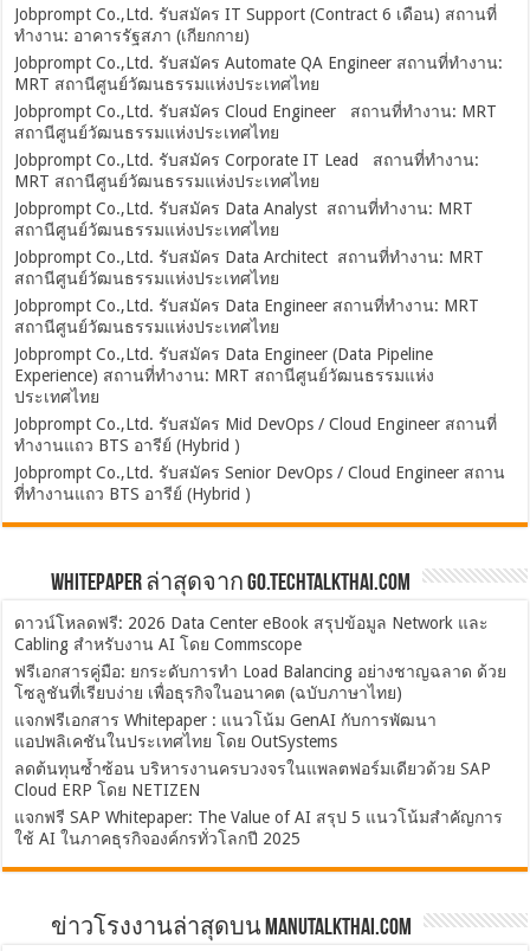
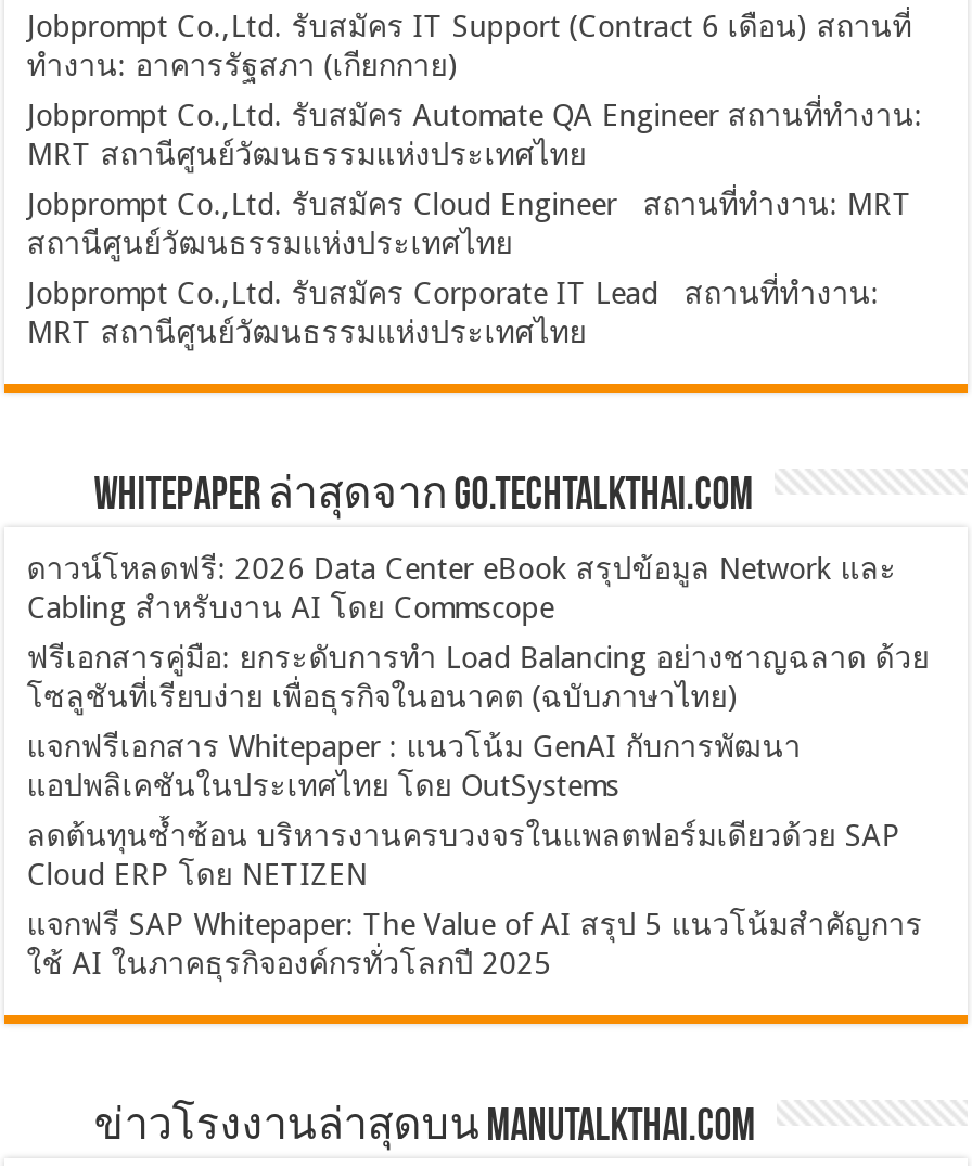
- Jobprompt Co.,Ltd. รับสมัคร Data Analyst สถานที่ทำงาน: MRT
- สถานีศูนย์วัฒนธรรมแห่งประเทศไทย
- Jobprompt Co.,Ltd. รับสมัคร Data Architect สถานที่ทำงาน: MRT
- สถานีศูนย์วัฒนธรรมแห่งประเทศไทย
- Jobprompt Co.,Ltd. รับสมัคร Data Engineer สถานที่ทำงาน: MRT
- สถานีศูนย์วัฒนธรรมแห่งประเทศไทย
- Jobprompt Co.,Ltd. รับสมัคร Data Engineer (Data Pipeline
- Experience) สถานที่ทำงาน: MRT สถานีศูนย์วัฒนธรรมแห่ง
- ประเทศไทย
- Jobprompt Co.,Ltd. รับสมัคร Mid DevOps / Cloud Engineer สถานที่
- ทำงานแถว BTS อารีย์ (Hybrid )
- Jobprompt Co.,Ltd. รับสมัคร Senior DevOps / Cloud Engineer สถาน
- ที่ทำงานแถว BTS อารีย์ (Hybrid )
